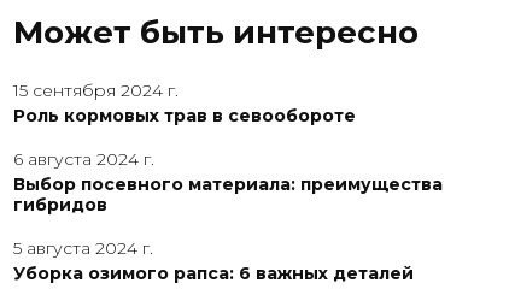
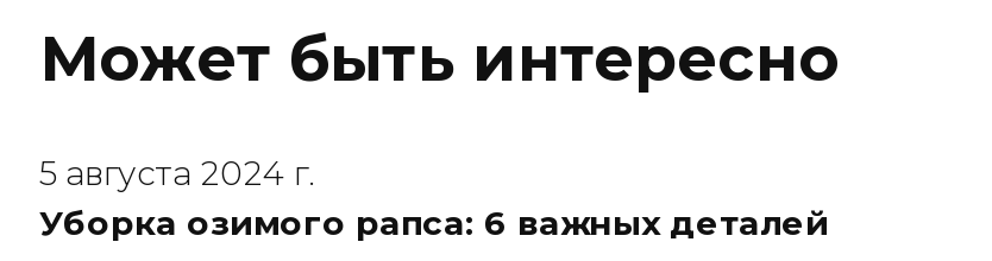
- 15 сентября 2024 г.
- Роль кормовых трав в севообороте
- 6 августа 2024 г.
- Выбор посевного материала: преимущества
- гибридов
